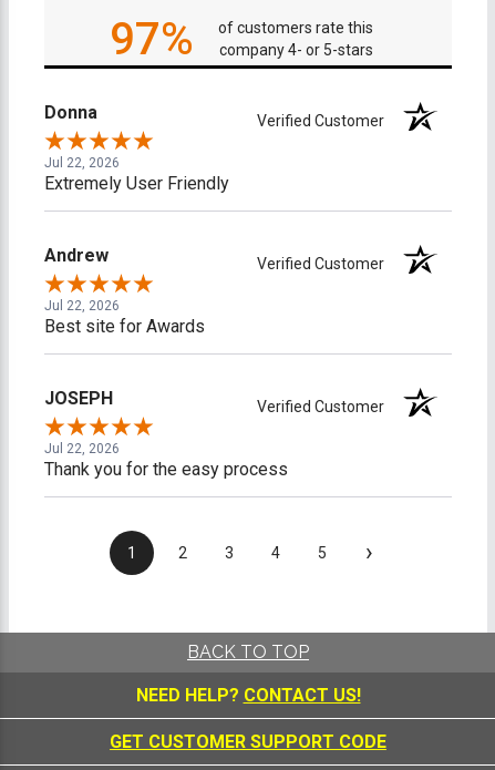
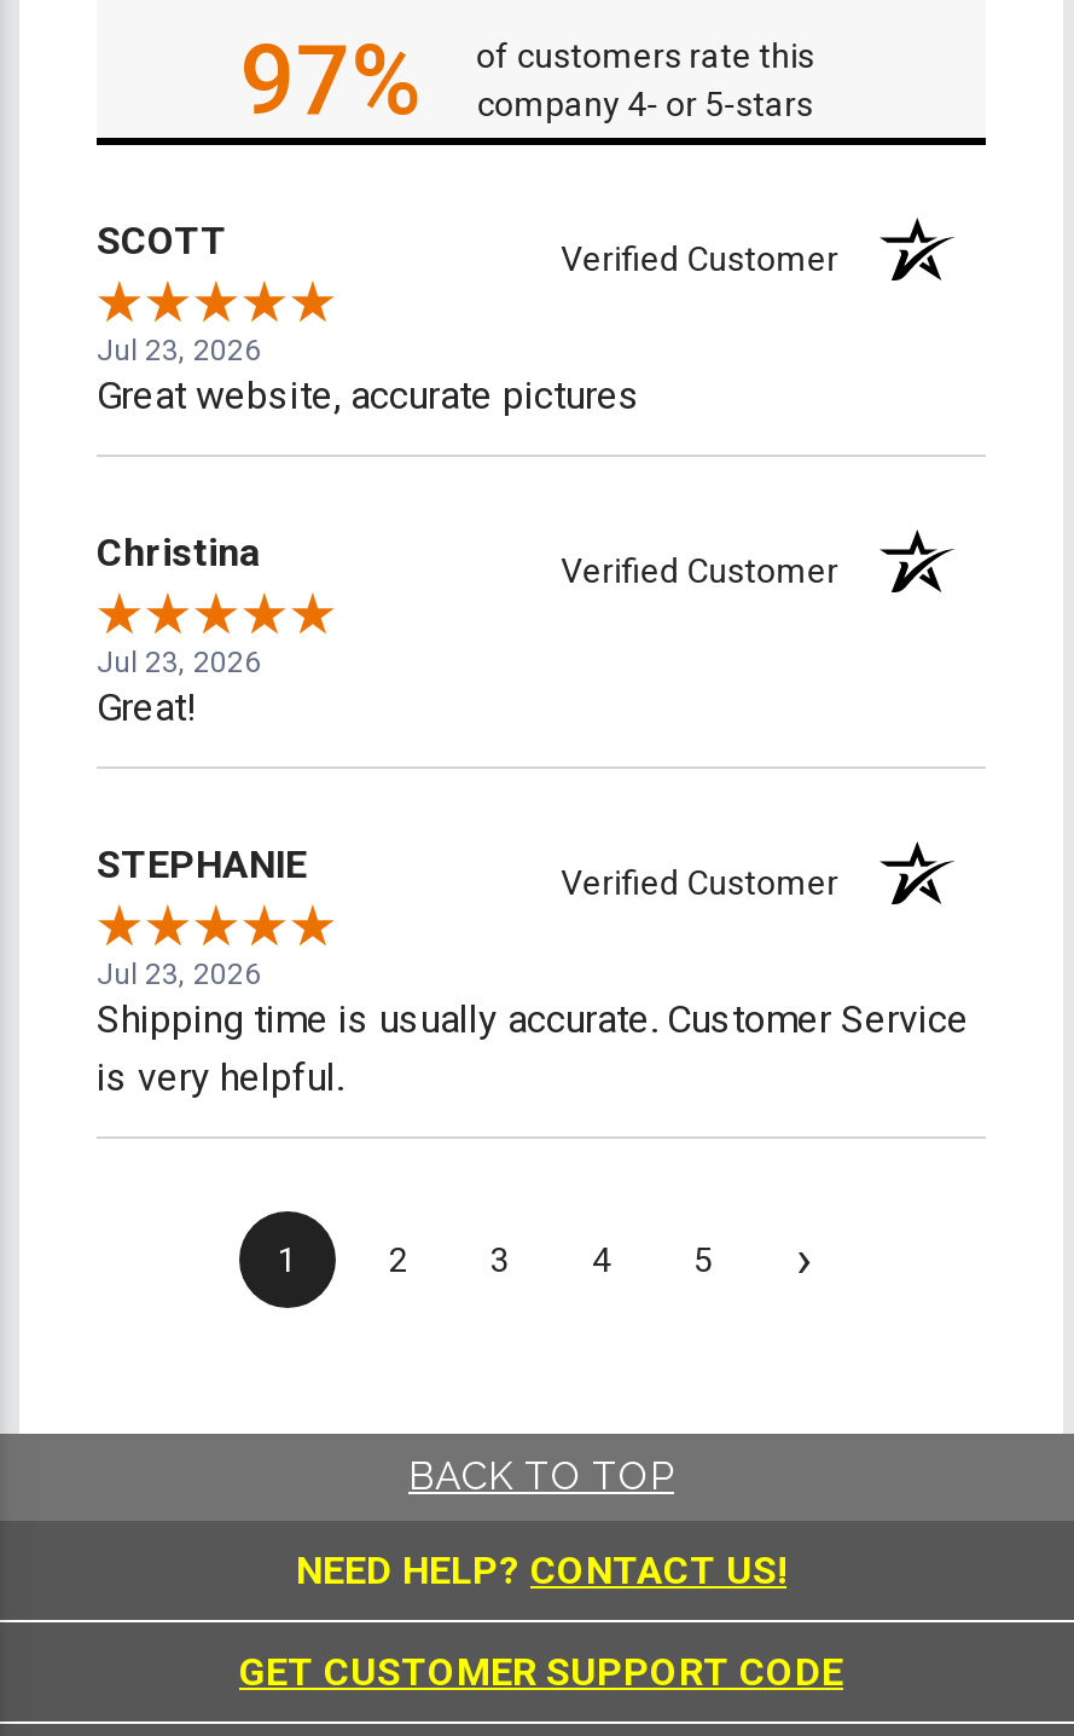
- Donna
+ SCOTT

- Jul 22, 2026
- Extremely User Friendly
+ Jul 23, 2026
+ Great website, accurate pictures

- Andrew
+ Christina

- Jul 22, 2026
- Best site for Awards
+ Jul 23, 2026
+ Great!

- JOSEPH
+ STEPHANIE

- Jul 22, 2026
- Thank you for the easy process
+ Jul 23, 2026
+ Shipping time is usually accurate. Customer Service
+ is very helpful.
